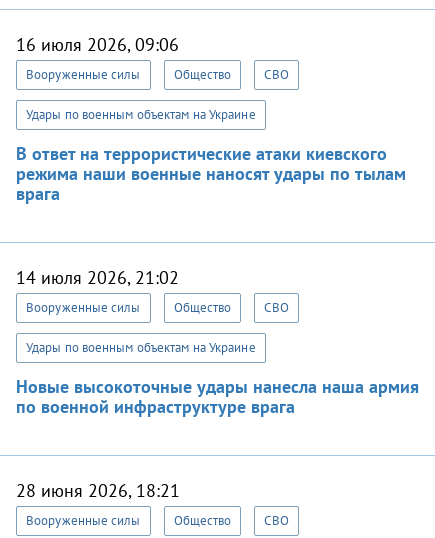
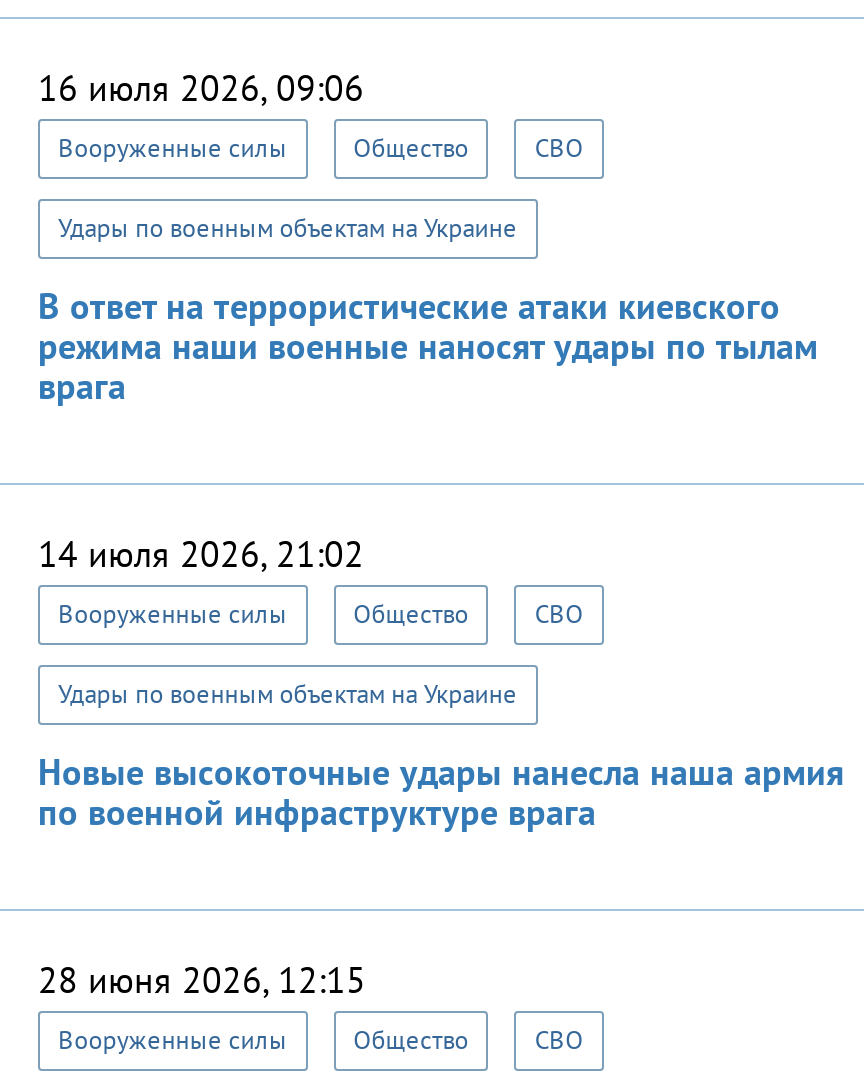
- 28 июня 2026, 18:21
+ 28 июня 2026, 12:15
